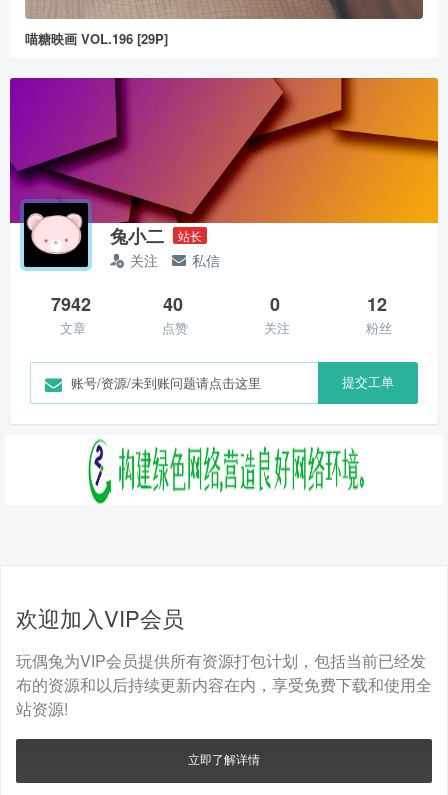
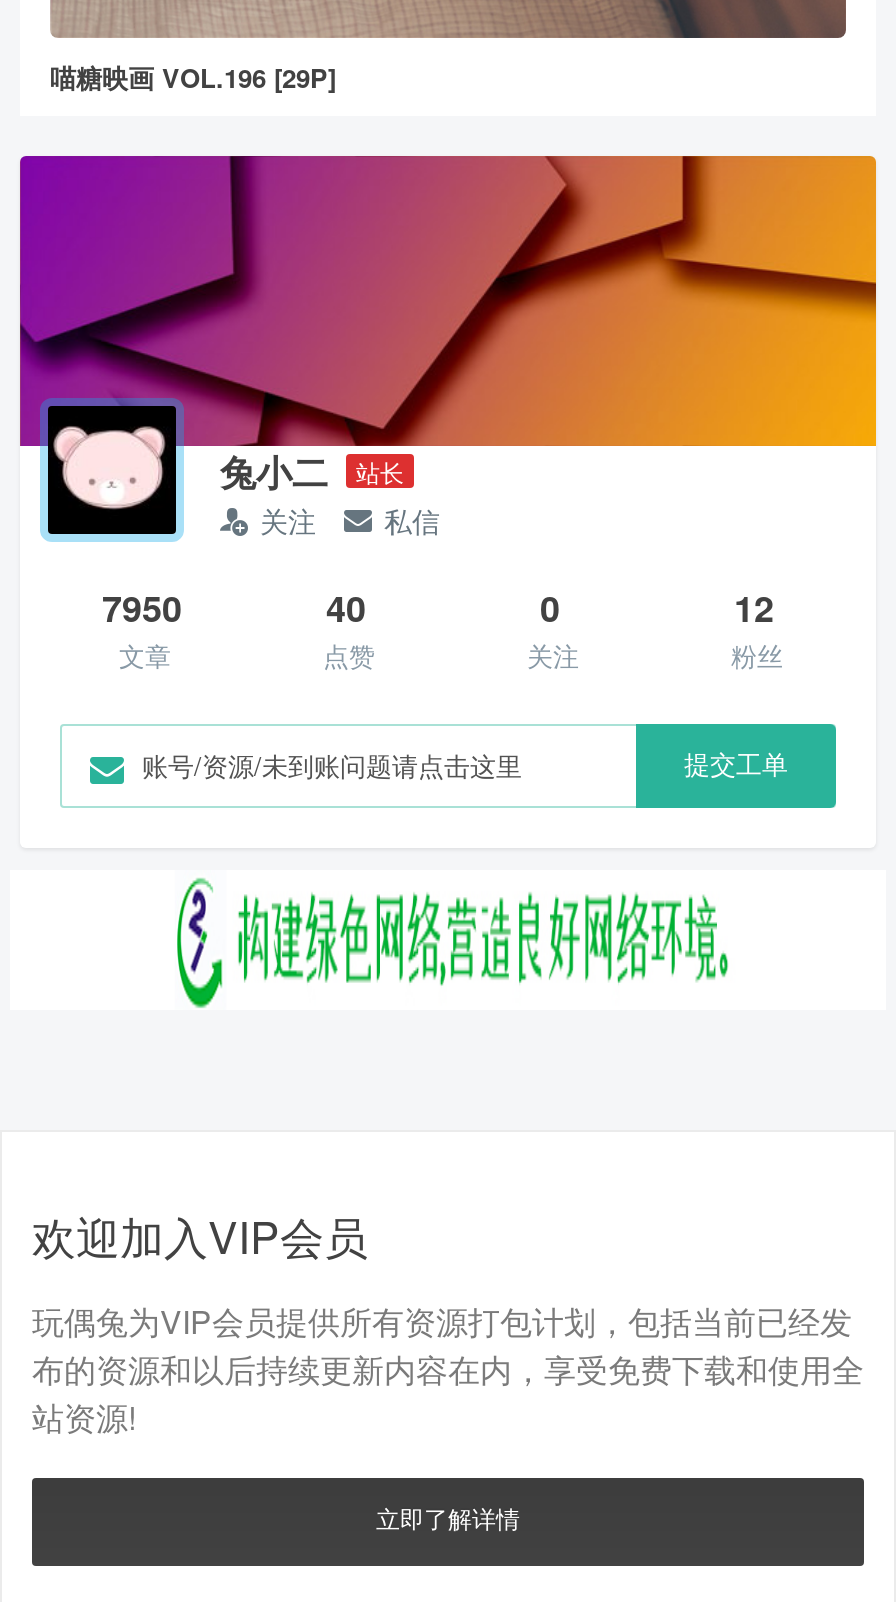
- 7942
+ 7950
